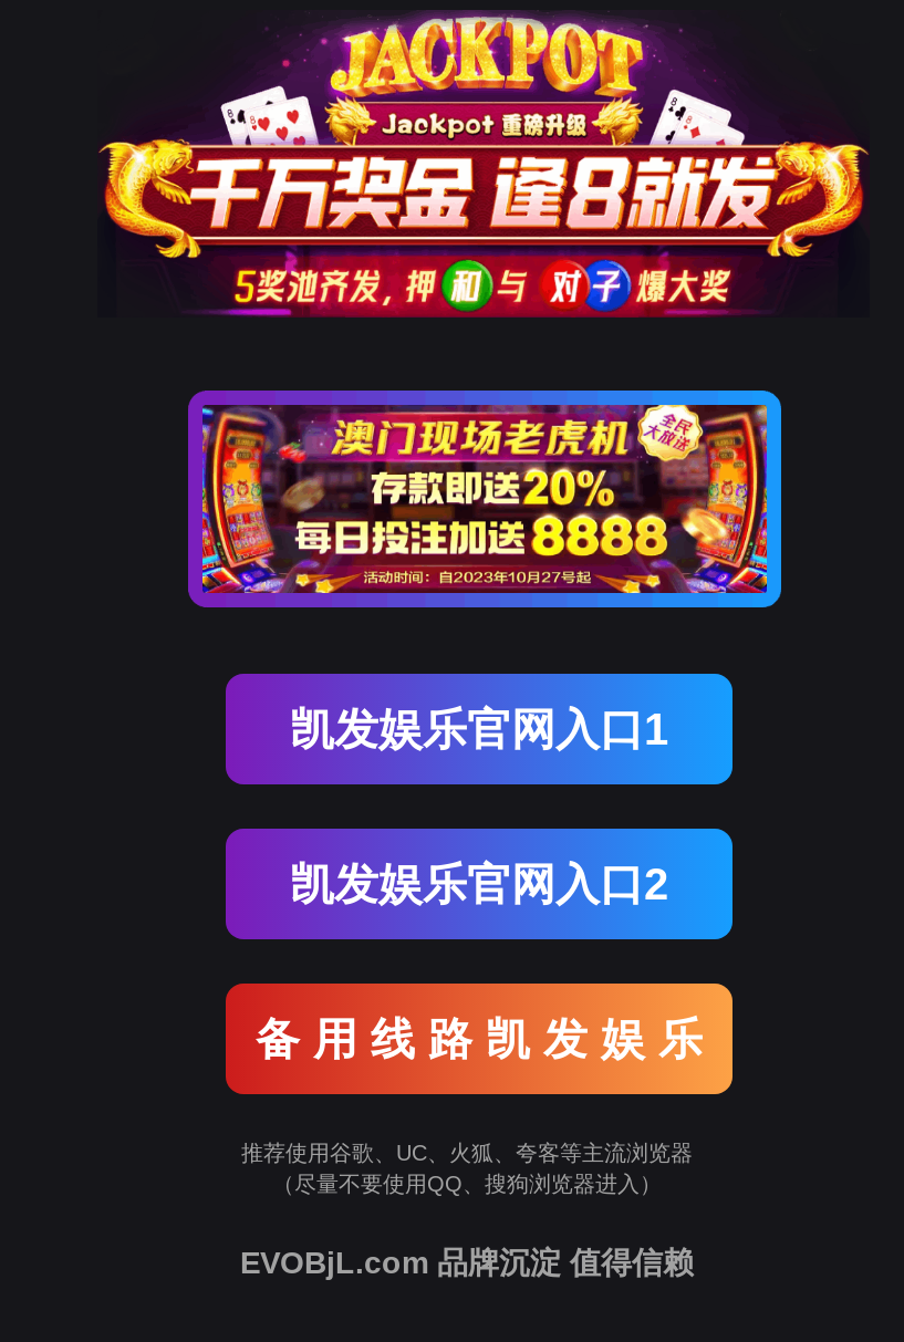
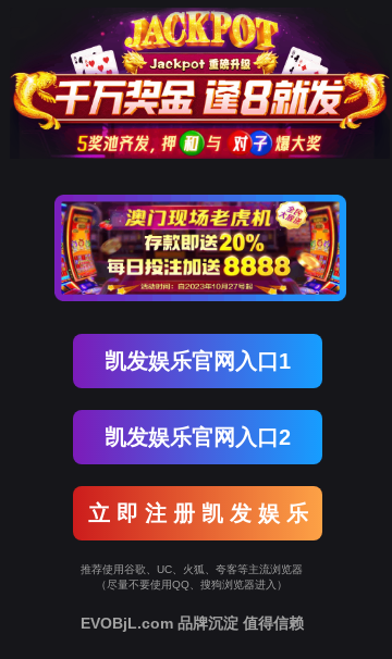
- 备 用 线 路 凯 发 娱 乐
+ 立 即 注 册 凯 发 娱 乐
